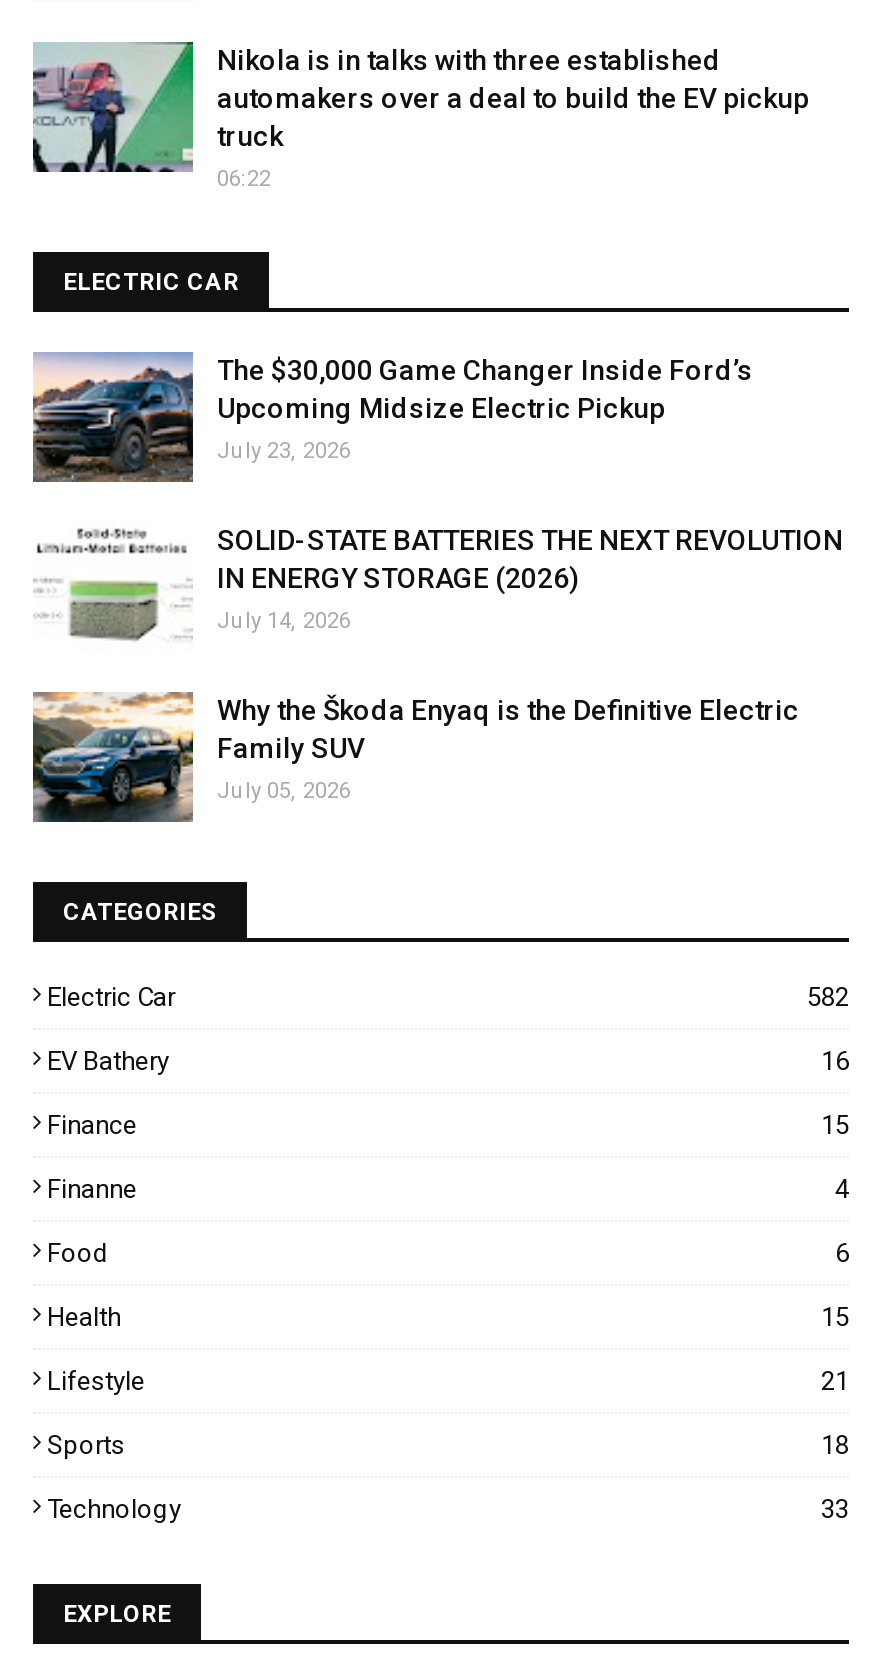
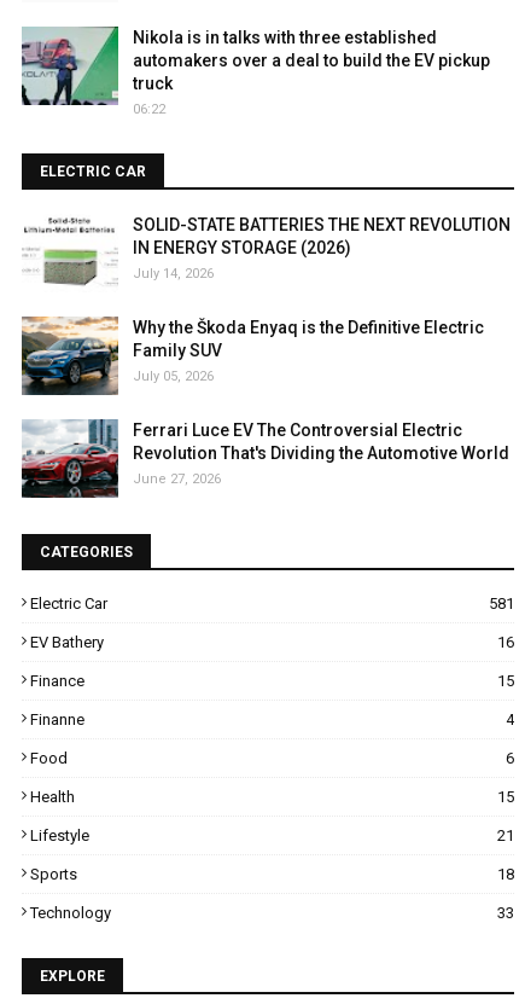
- [image]
- The $30,000 Game Changer Inside Ford’s
- Upcoming Midsize Electric Pickup
- July 23, 2026

moved up: [image] | SOLID-STATE BATTERIES THE NEXT REVOLUTION | IN ENERGY STORAGE (2026) | July 14, 2026 | Why the Škoda Enyaq is the Definitive Electric | Family SUV | July 05, 2026

+ [image]
+ Ferrari Luce EV The Controversial Electric
+ Revolution That's Dividing the Automotive World
+ June 27, 2026

- 582
+ 581
